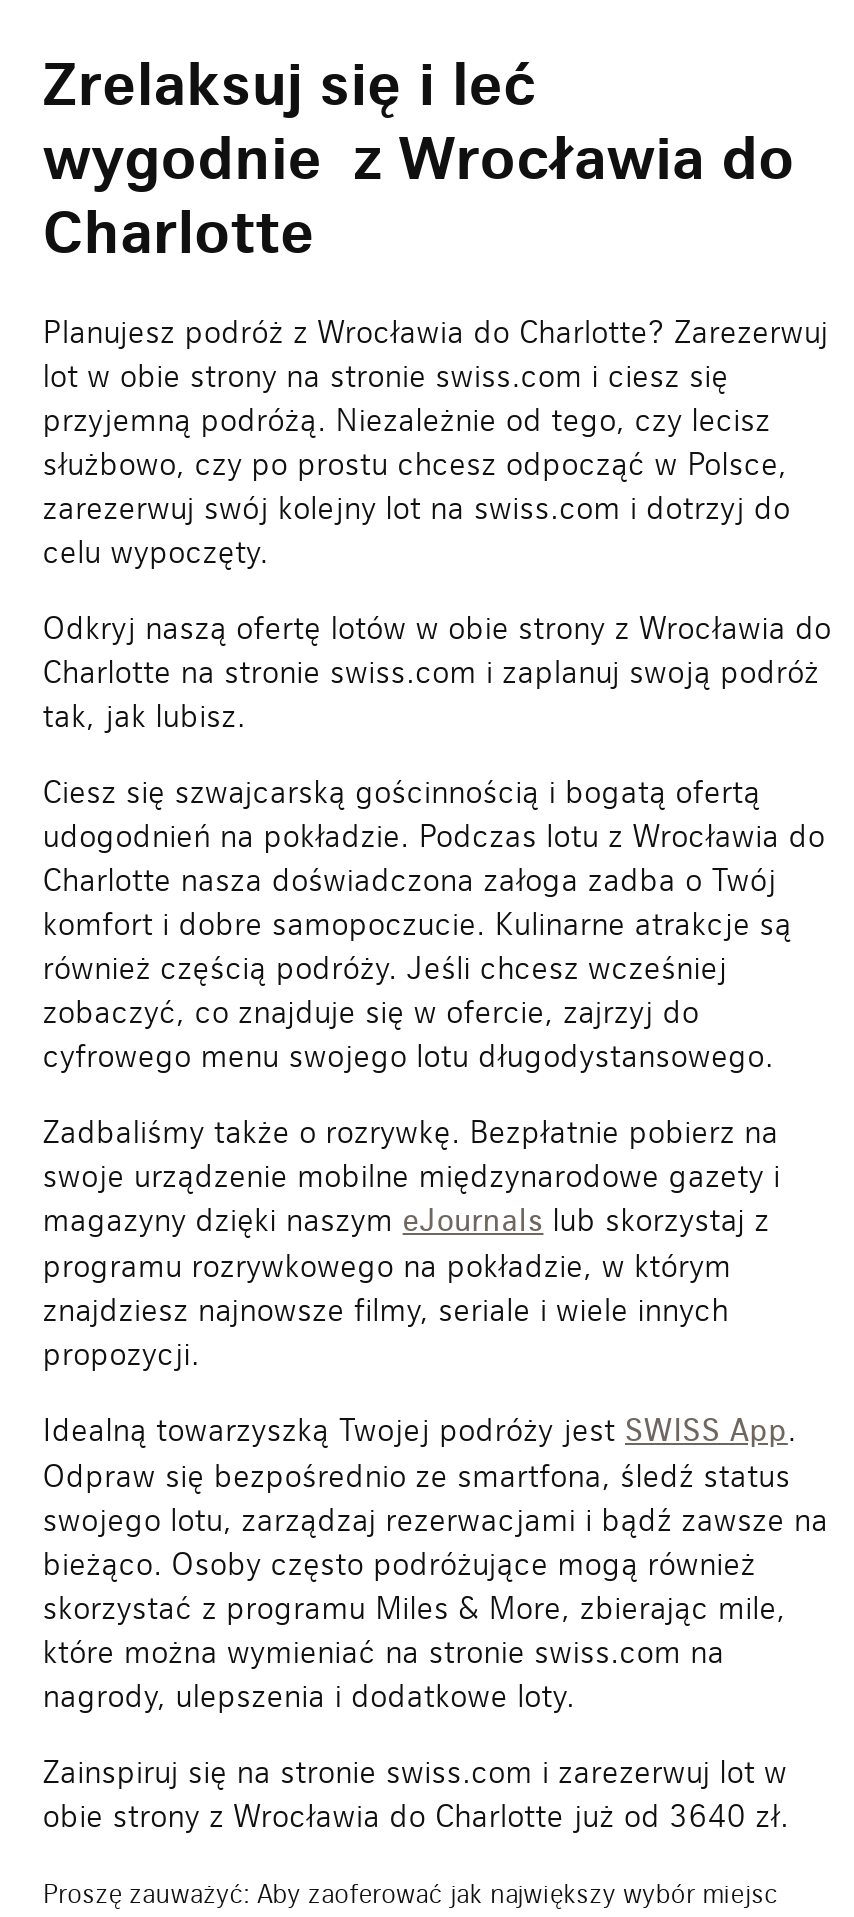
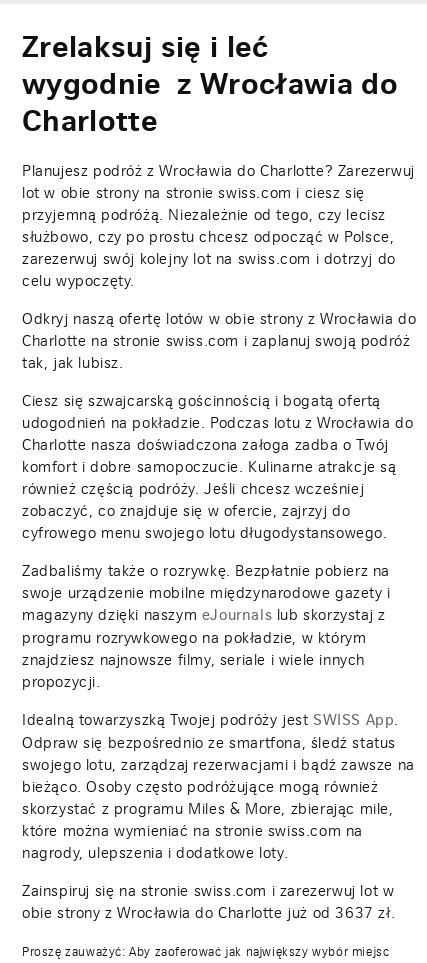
- obie strony z Wrocławia do Charlotte już od 3640 zł.
+ obie strony z Wrocławia do Charlotte już od 3637 zł.
